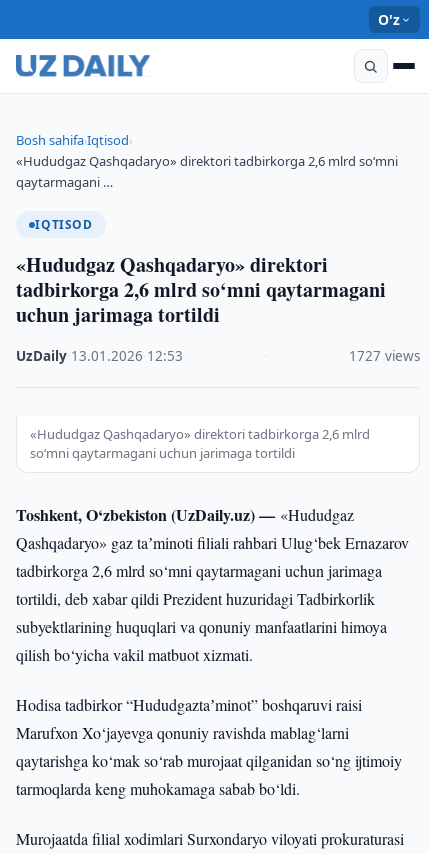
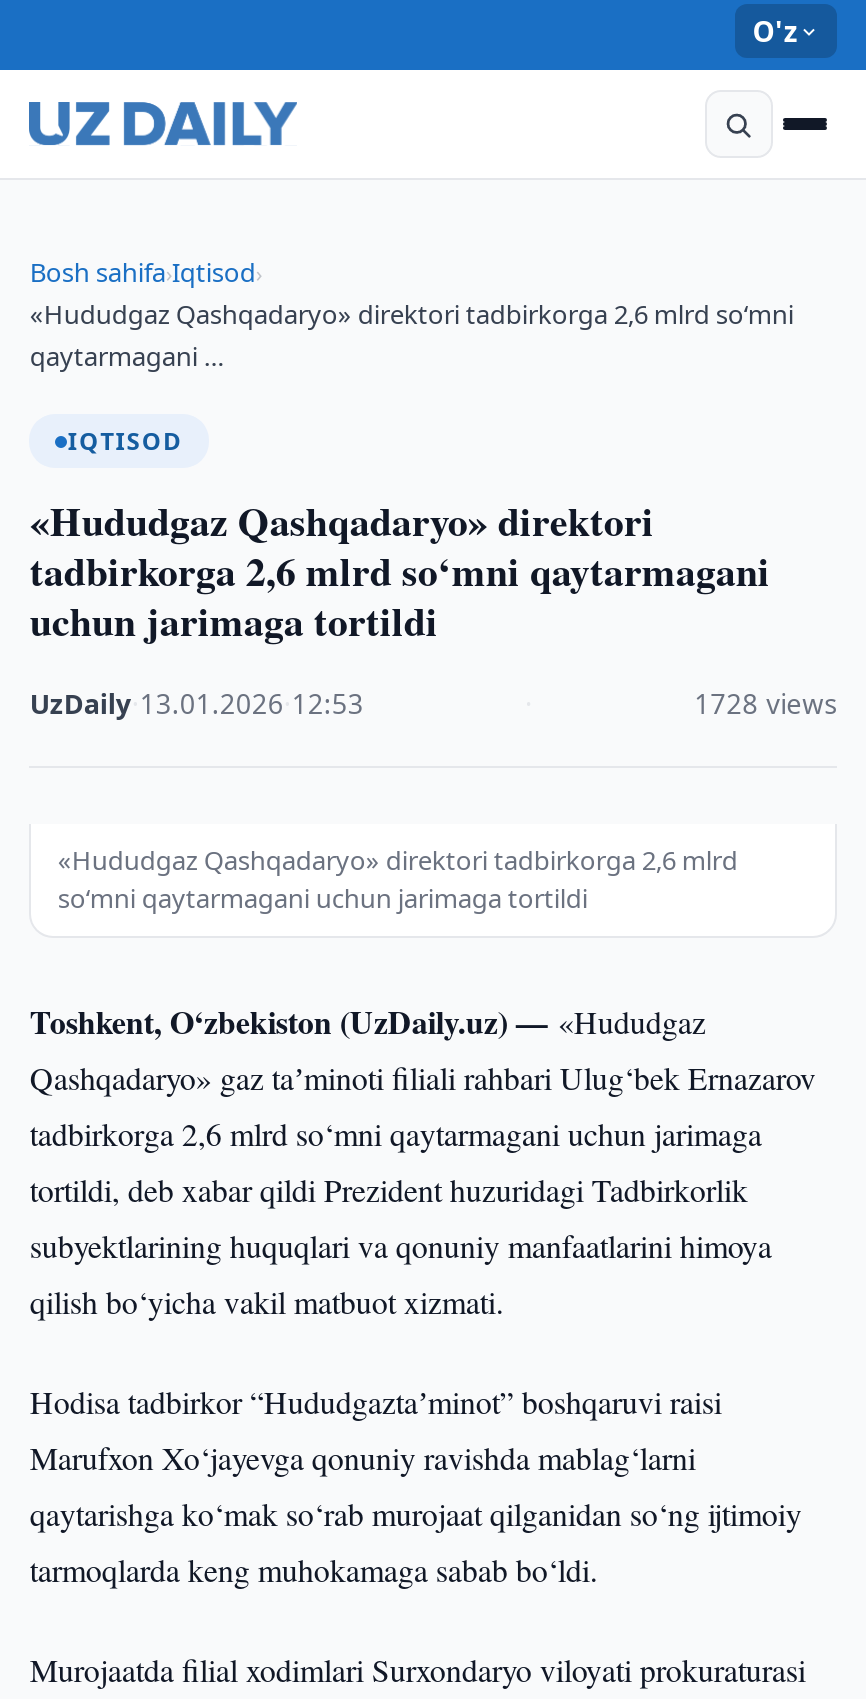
- 1727 views
+ 1728 views
